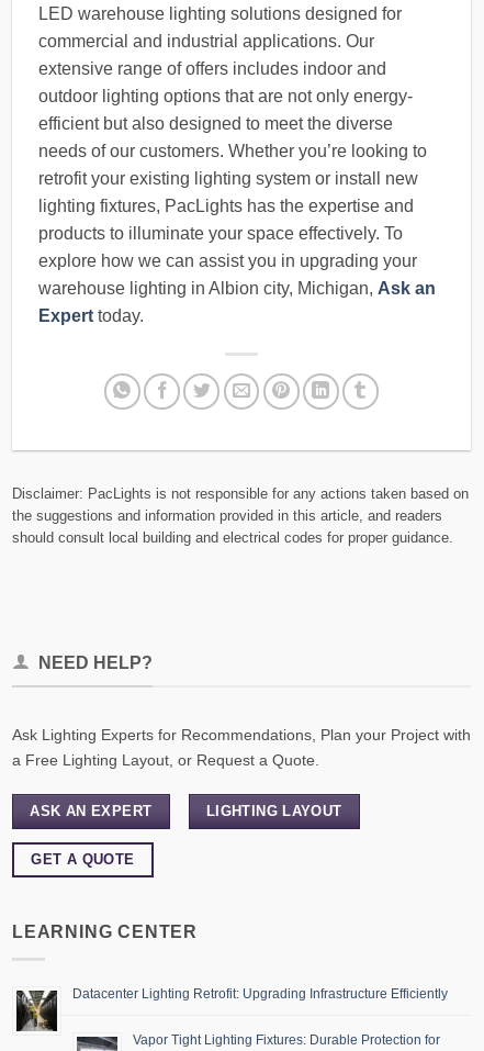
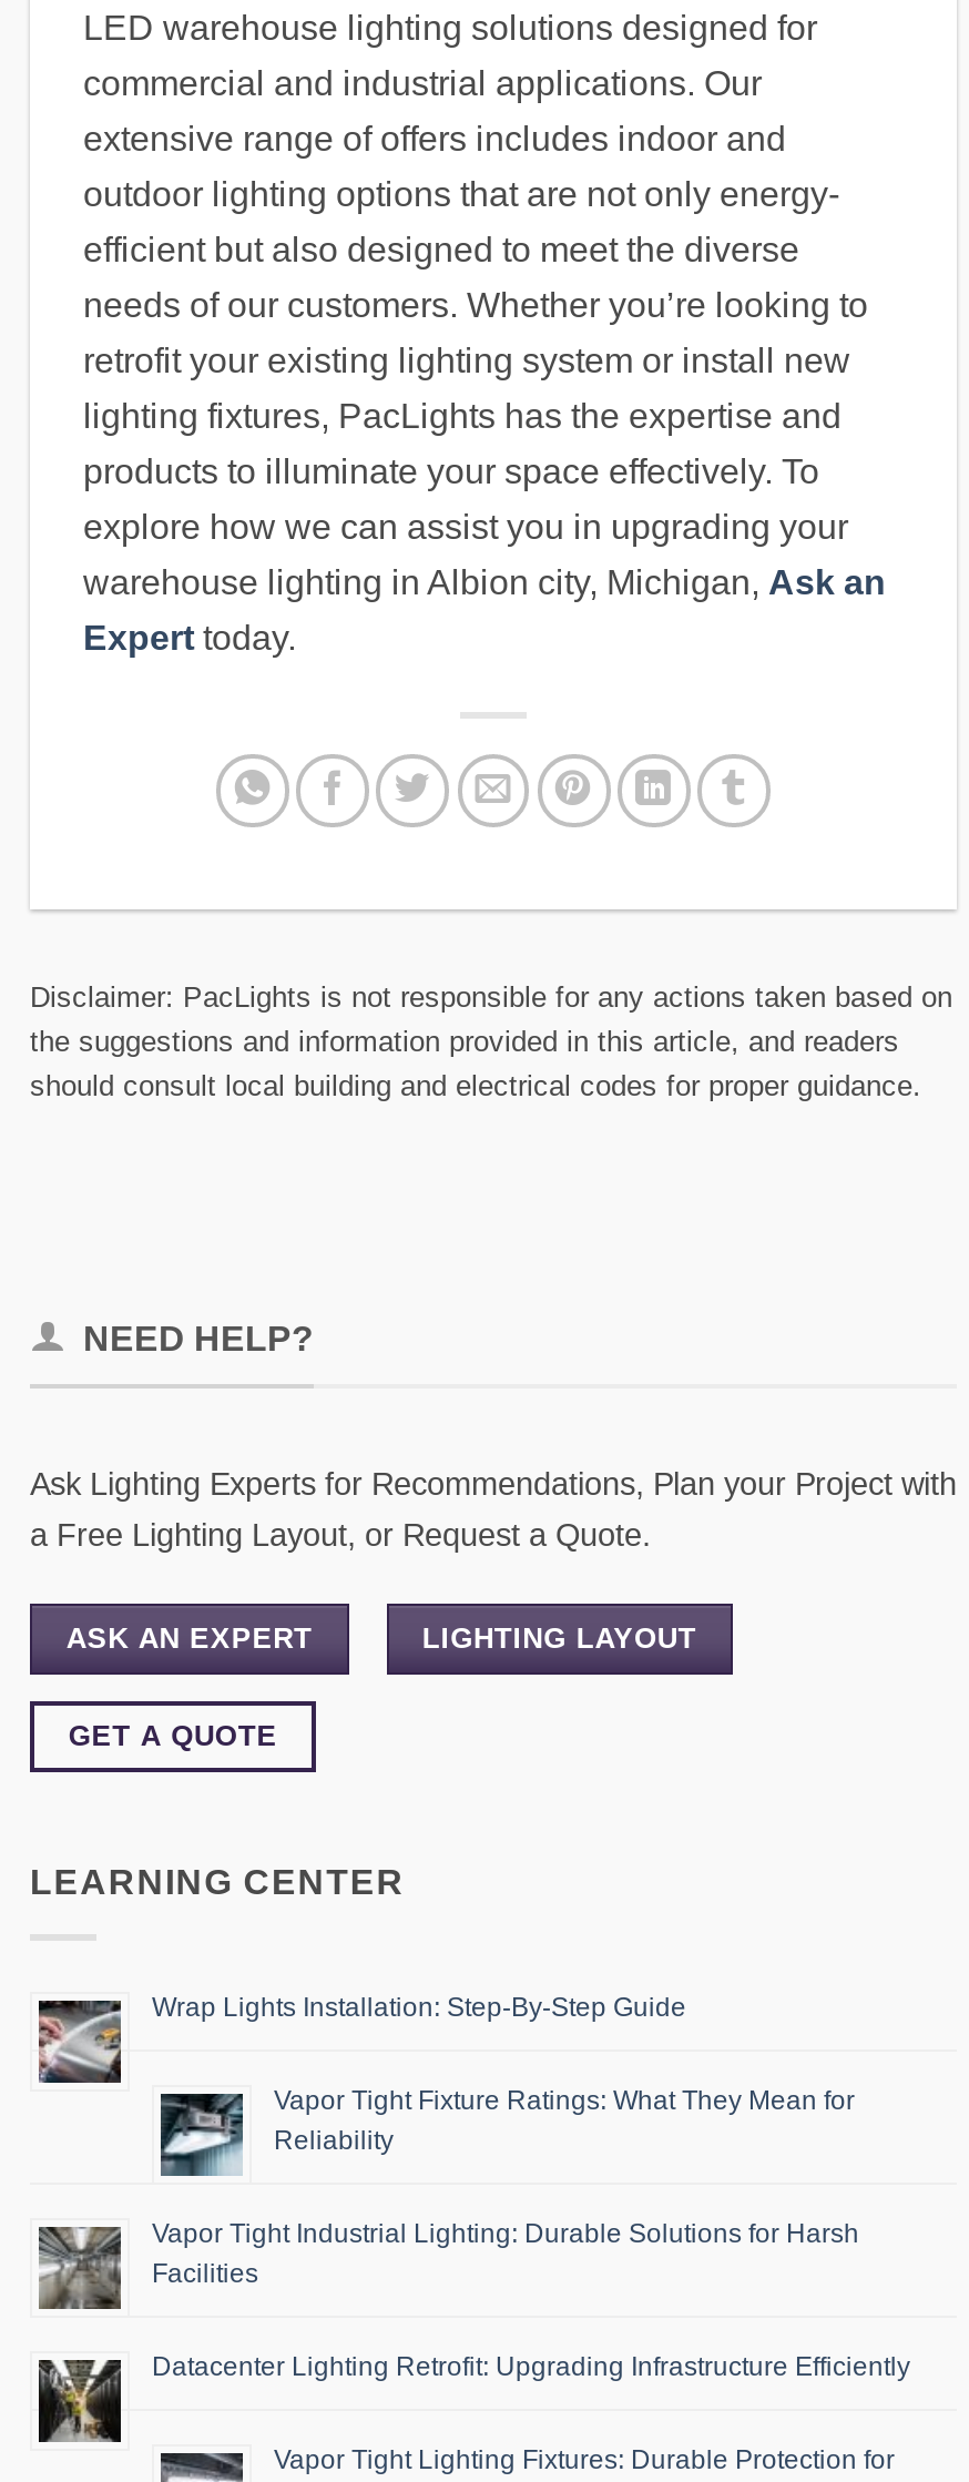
+ [image]
+ Wrap Lights Installation: Step-By-Step Guide
+ Vapor Tight Fixture Ratings: What They Mean for
+ Reliability
+ Vapor Tight Industrial Lighting: Durable Solutions for Harsh
+ Facilities

+ [image]

+ [image]
